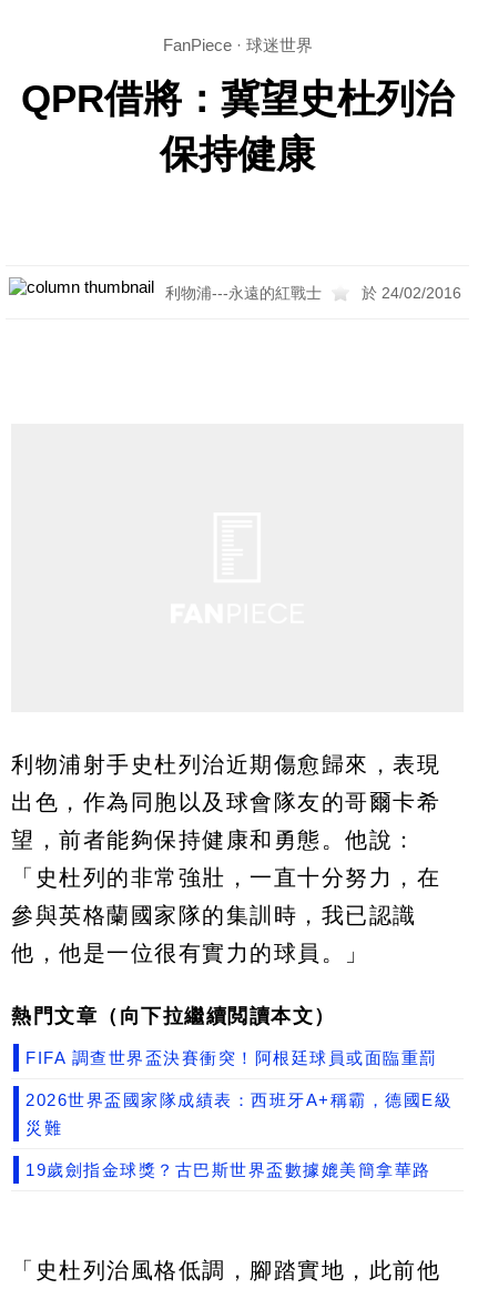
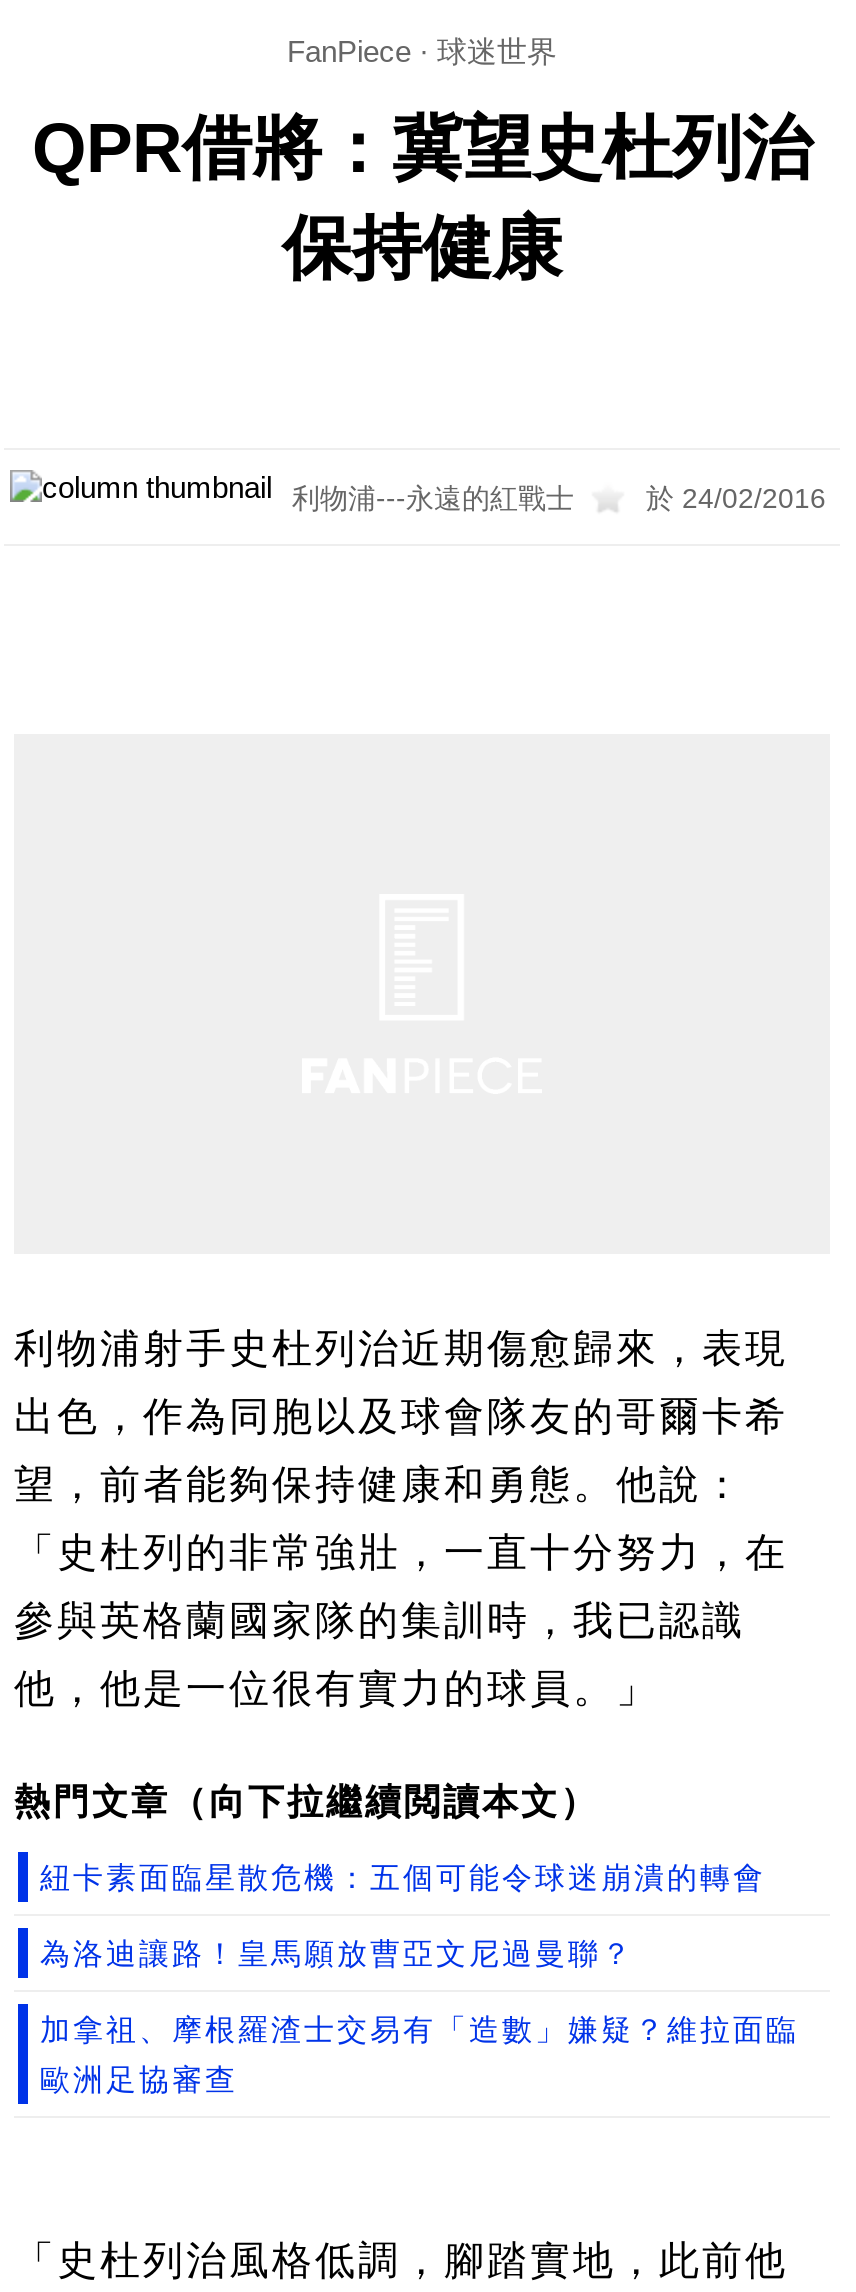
- FIFA 調查世界盃決賽衝突！阿根廷球員或面臨重罰
+ 紐卡素面臨星散危機：五個可能令球迷崩潰的轉會

- 2026世界盃國家隊成績表：西班牙A+稱霸，德國E級
+ 為洛迪讓路！皇馬願放曹亞文尼過曼聯？

- 災難
+ 加拿祖、摩根羅渣士交易有「造數」嫌疑？維拉面臨

- 19歲劍指金球獎？古巴斯世界盃數據媲美簡拿華路
+ 歐洲足協審查
